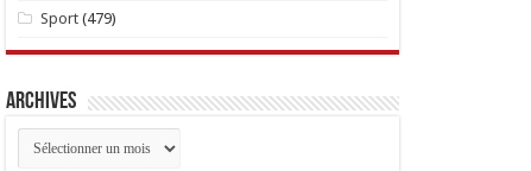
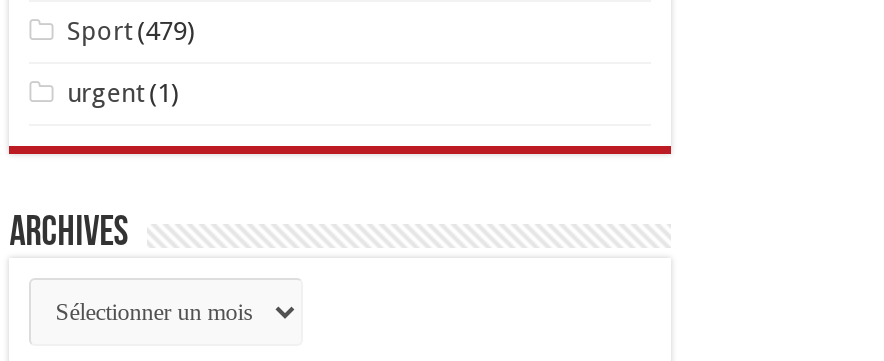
+ urgent (1)
